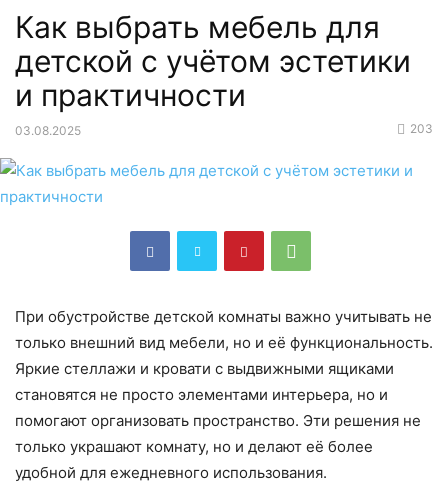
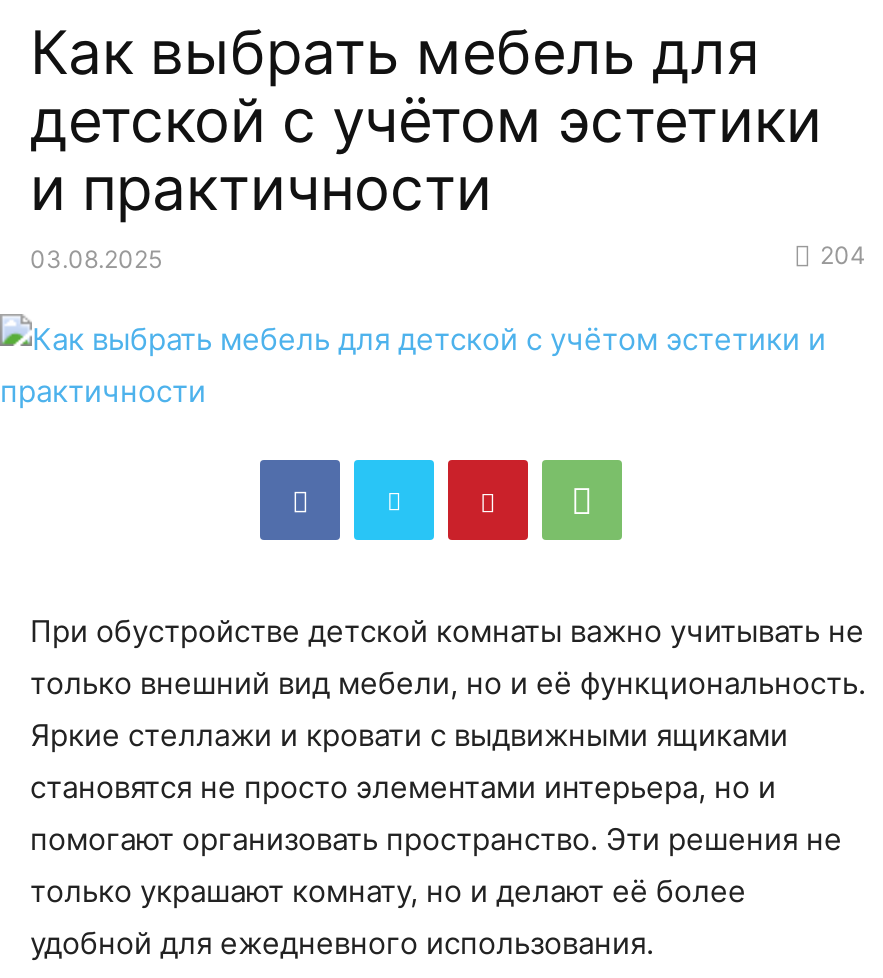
- 203
+ 204
